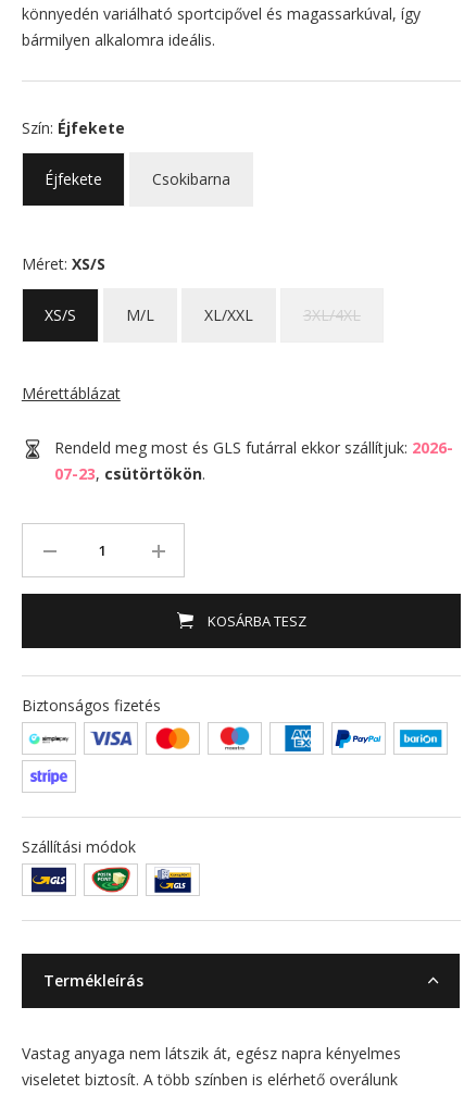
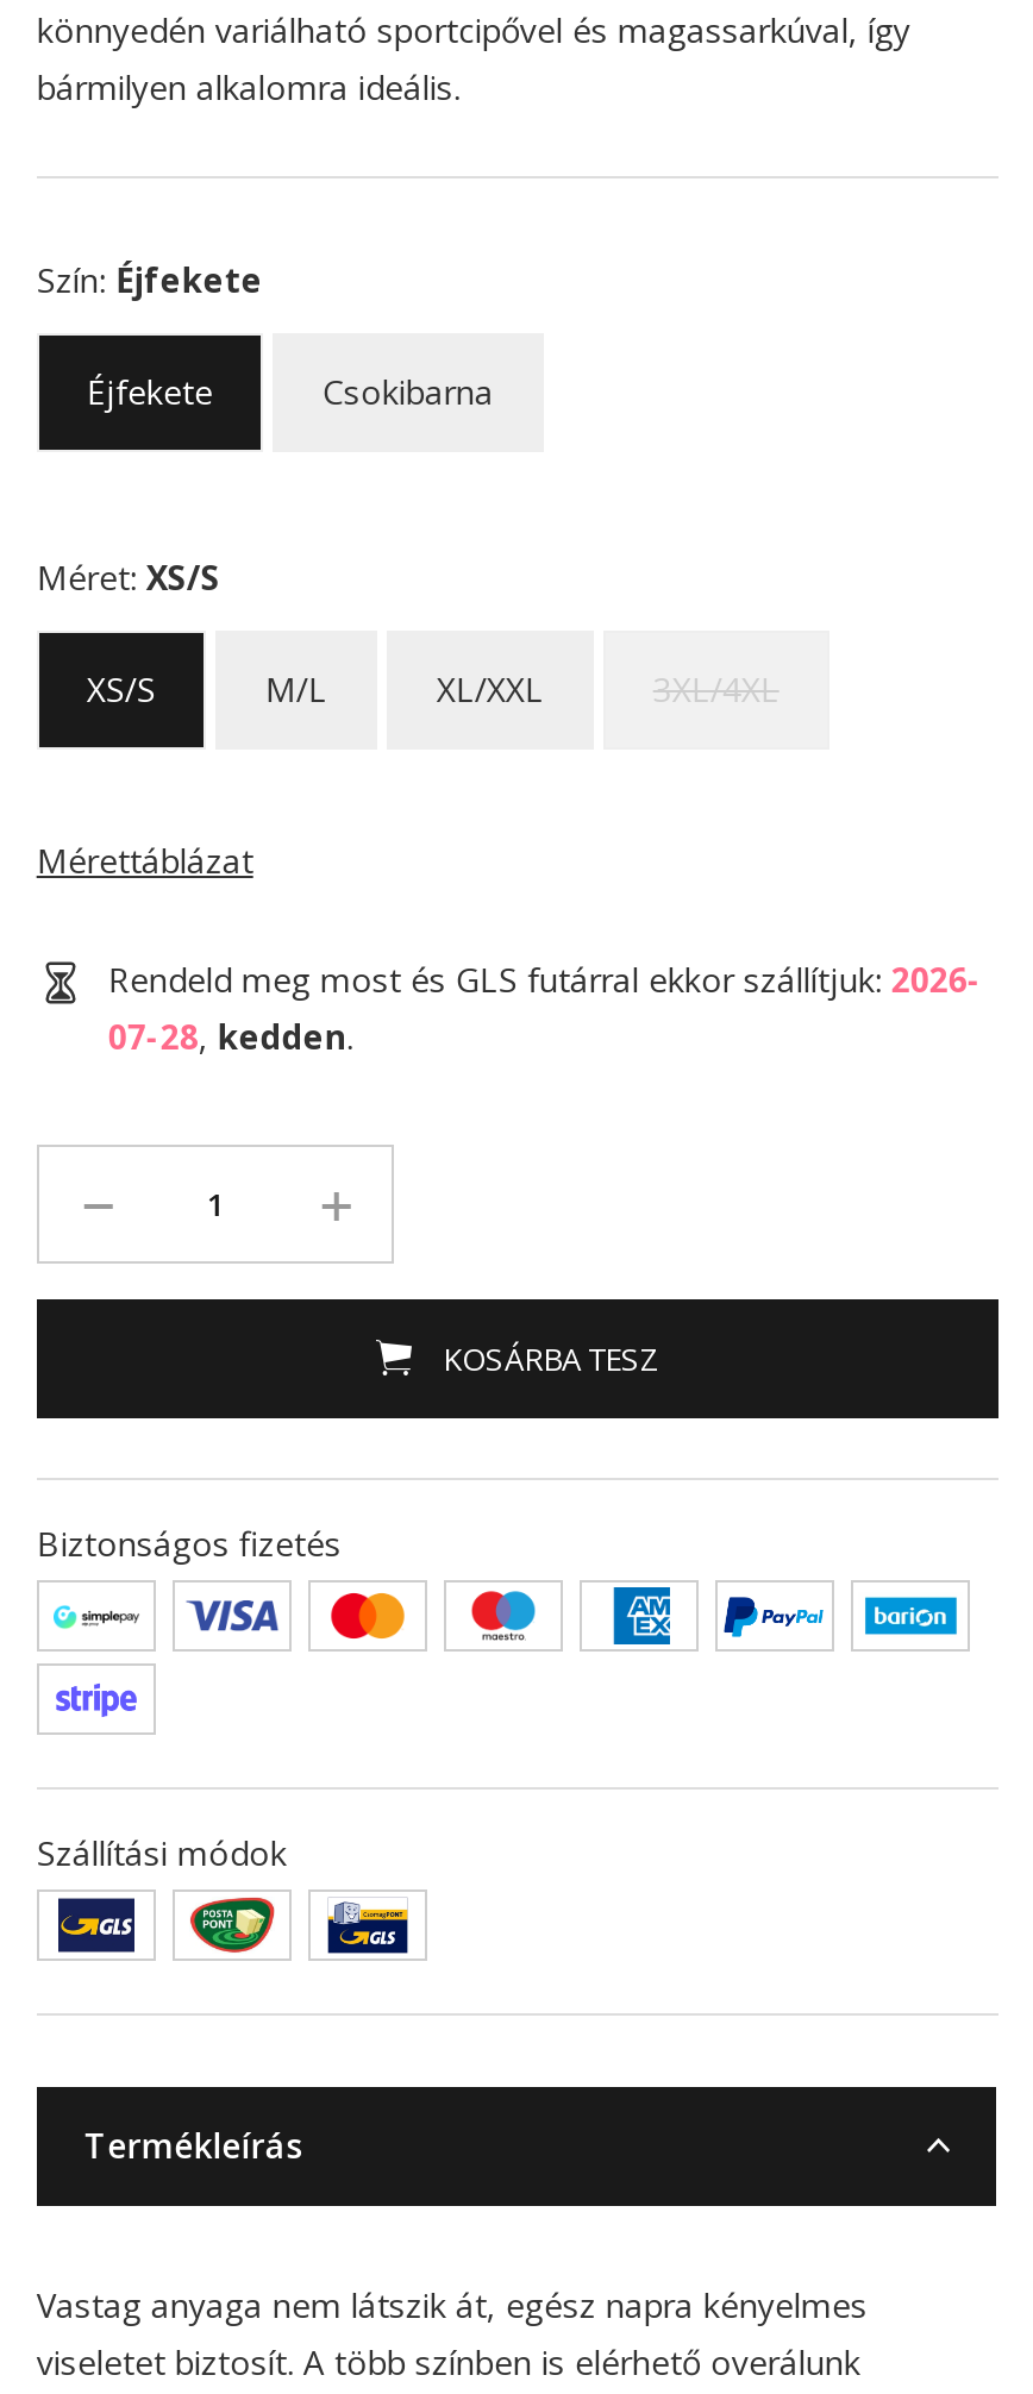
- 07-23, csütörtökön.
+ 07-28, kedden.
